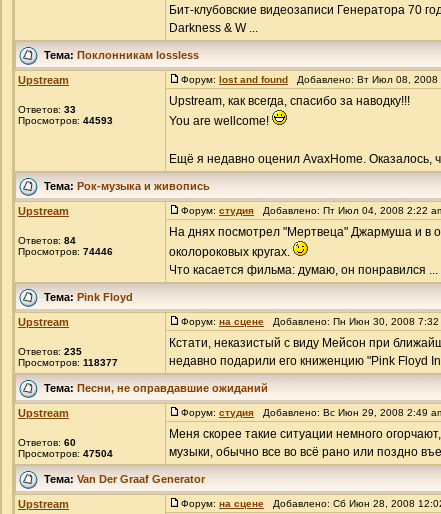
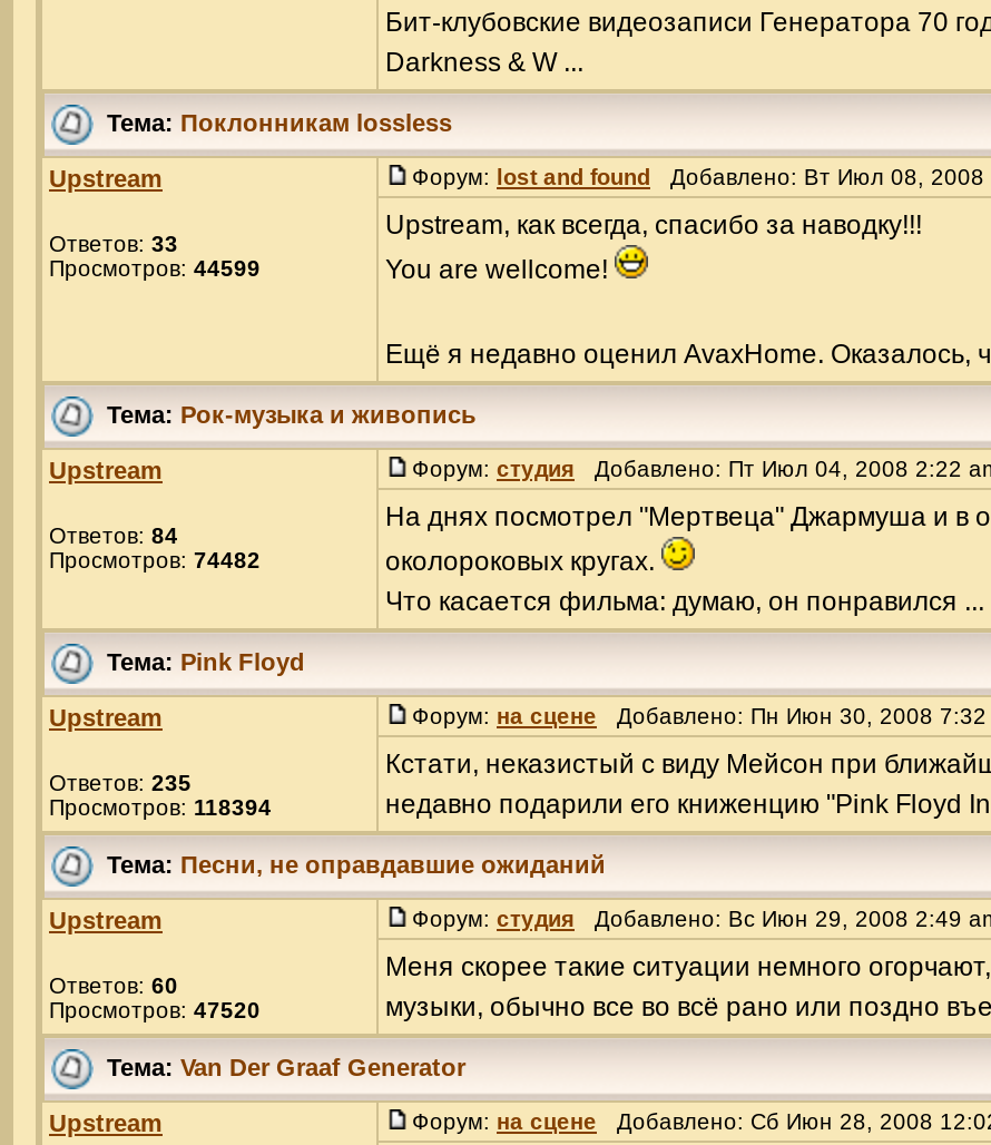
- Просмотров: 44593
+ Просмотров: 44599

- Просмотров: 74446
+ Просмотров: 74482

- Просмотров: 118377
+ Просмотров: 118394

- Просмотров: 47504
+ Просмотров: 47520
